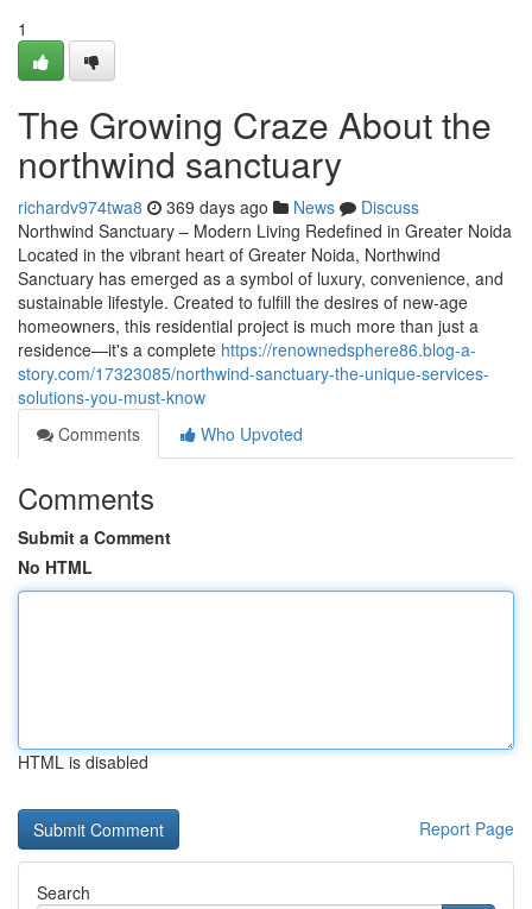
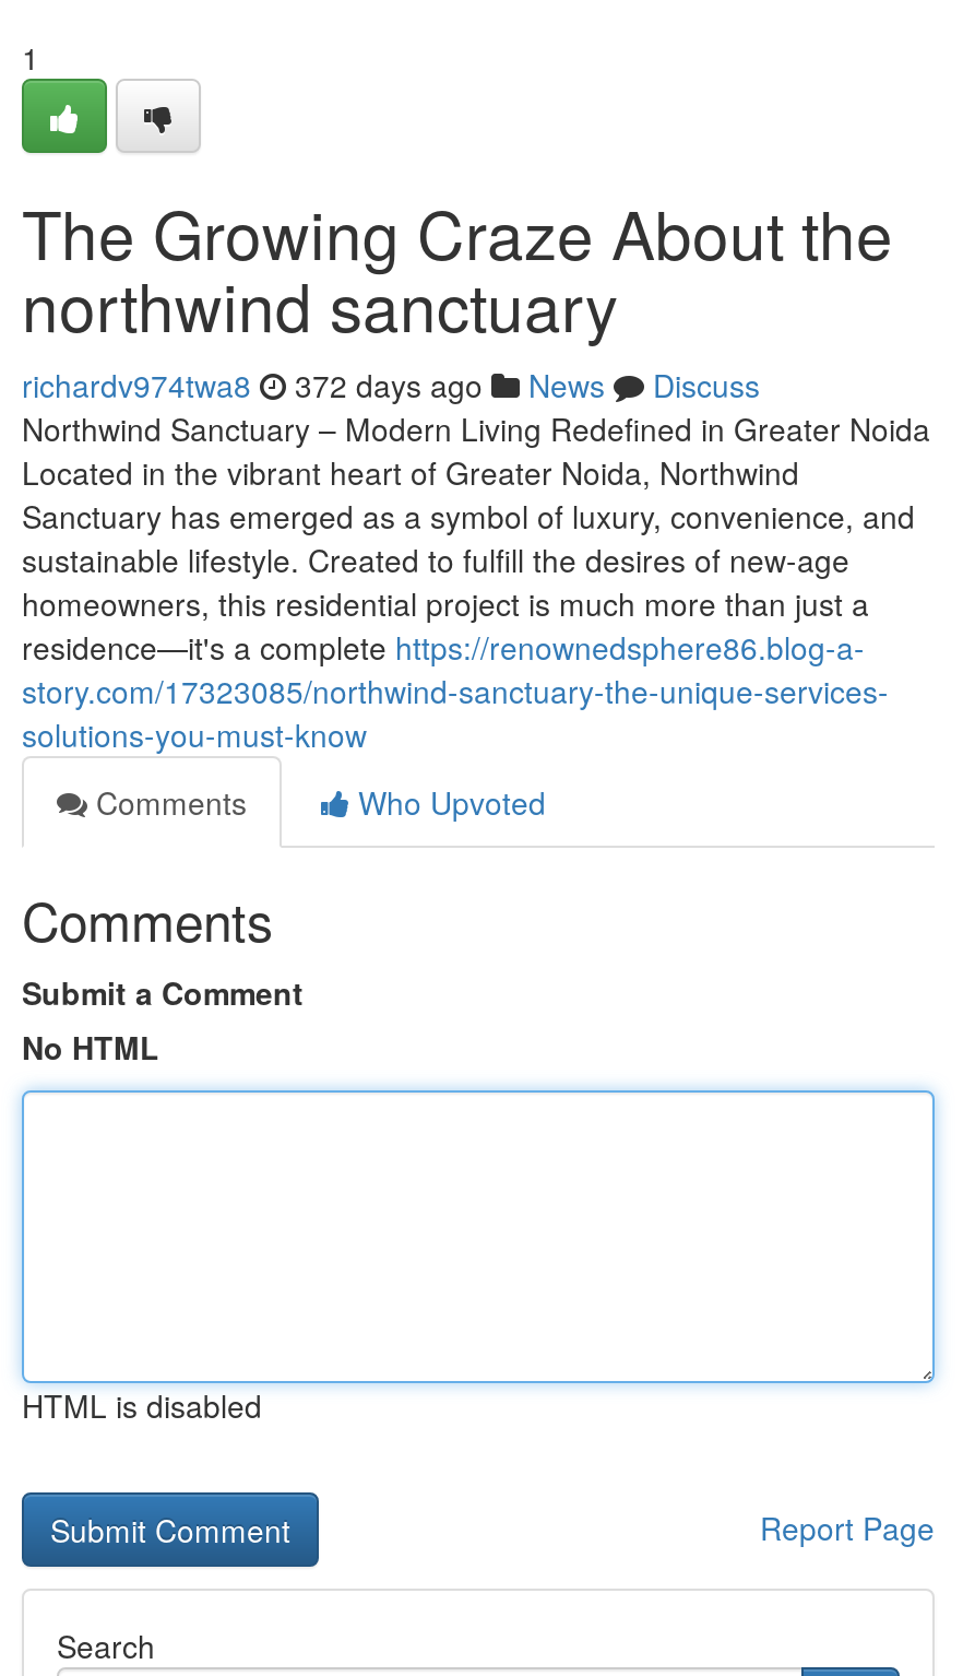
- richardv974twa8 369 days ago News Discuss
+ richardv974twa8 372 days ago News Discuss
